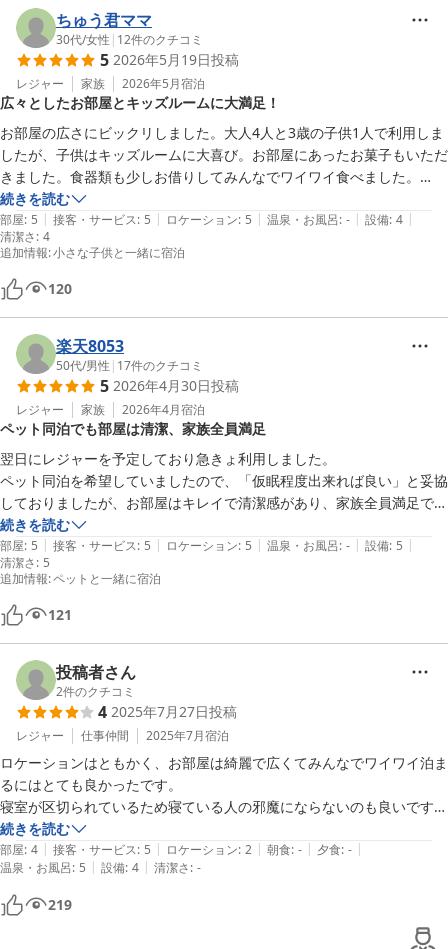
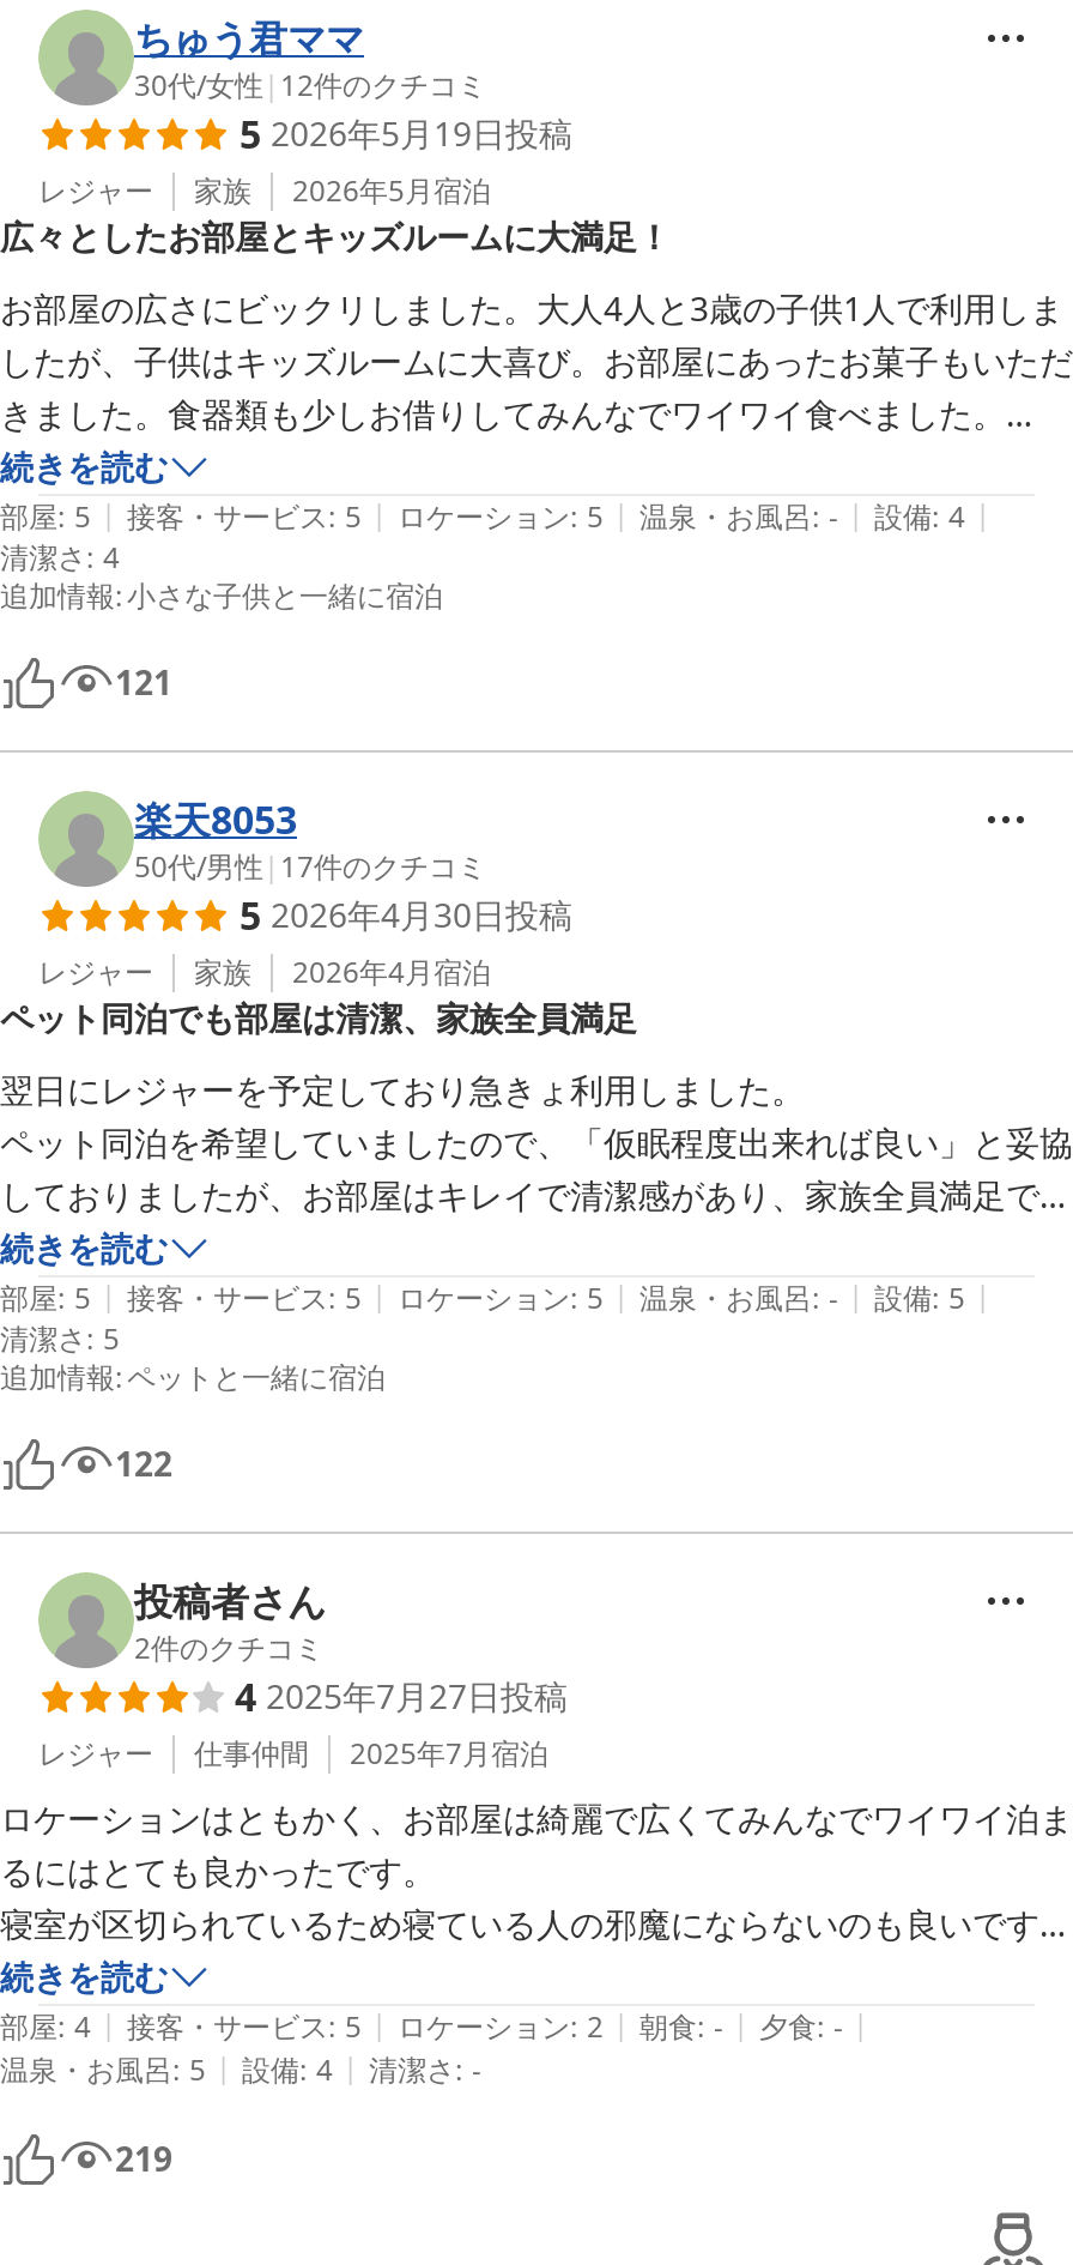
- 120
+ 121

- 121
+ 122
